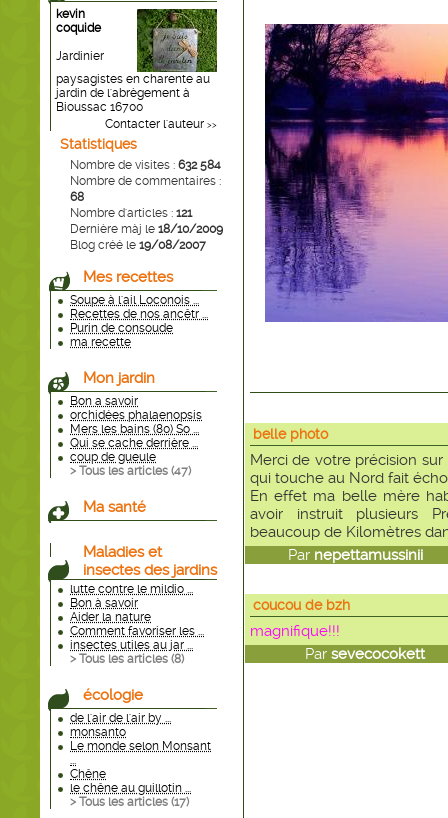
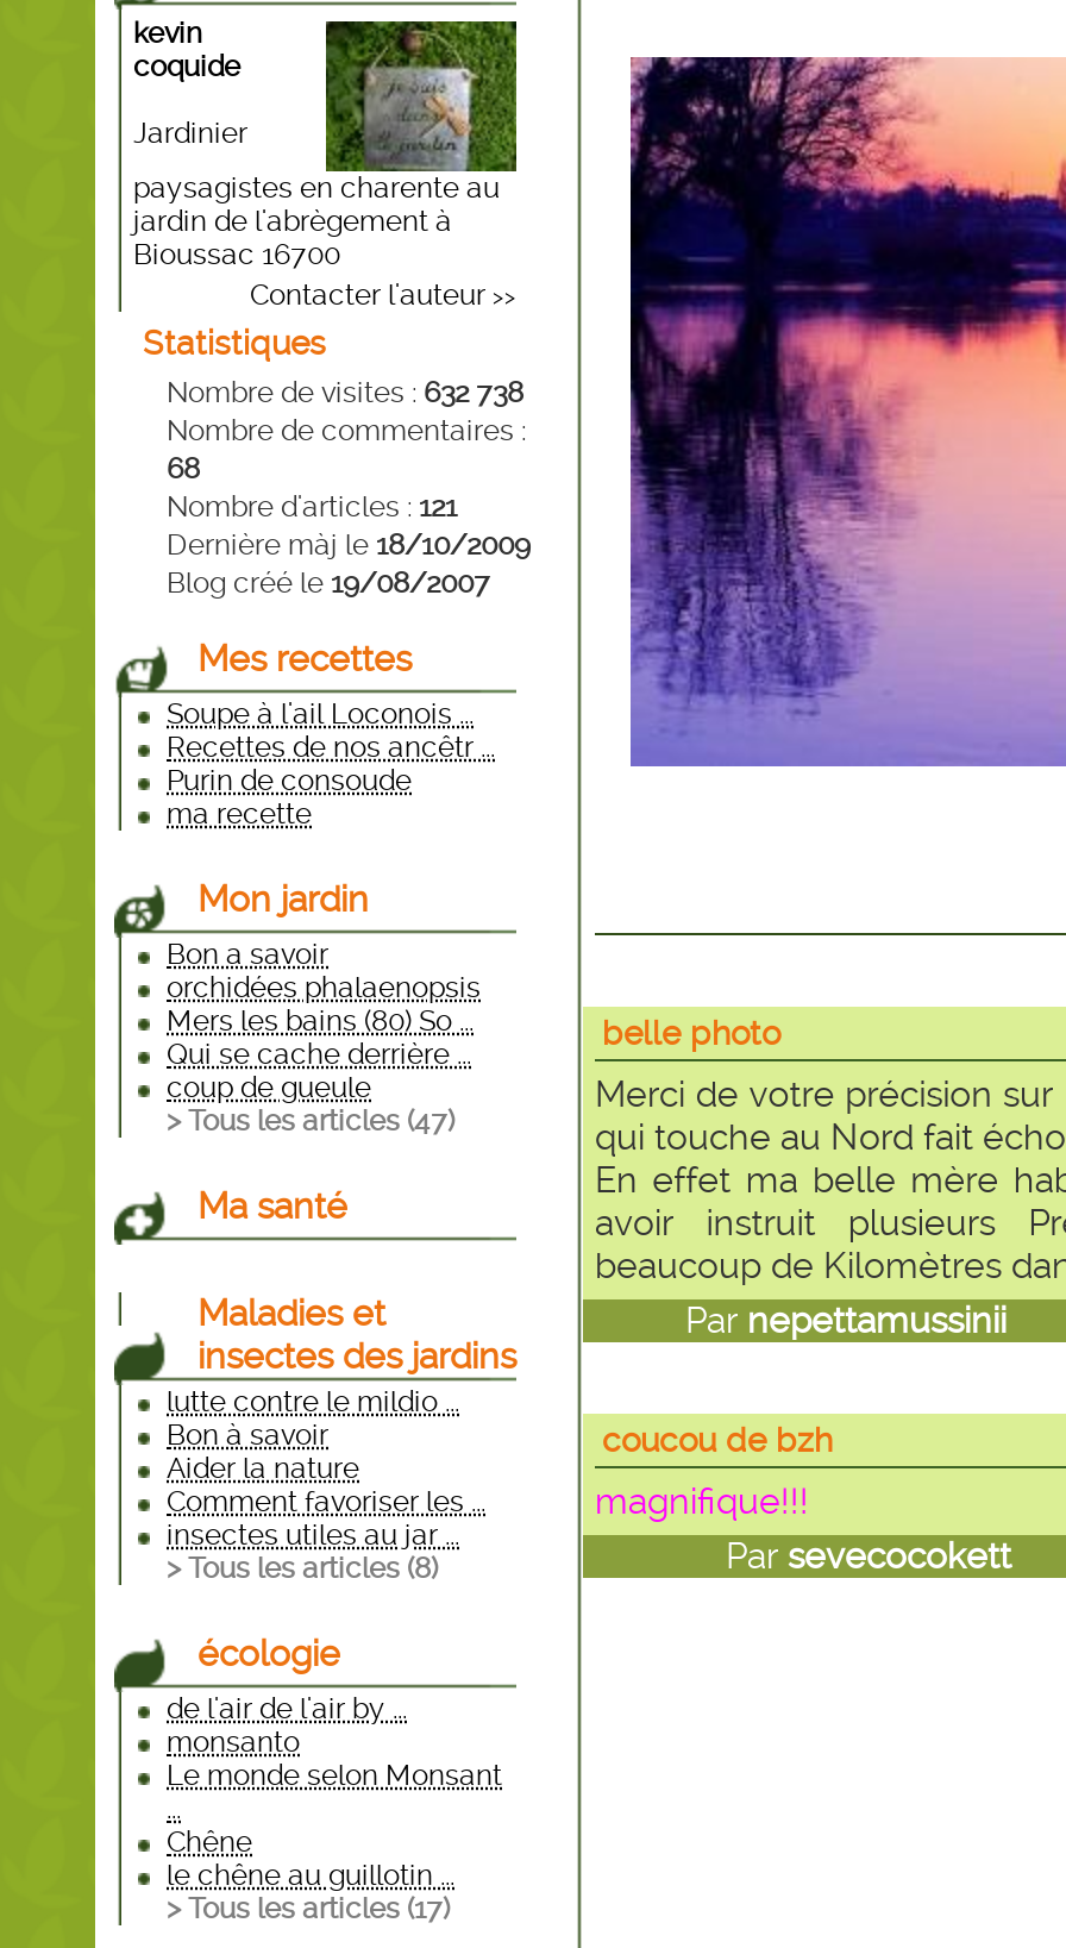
- Nombre de visites : 632 584
+ Nombre de visites : 632 738
